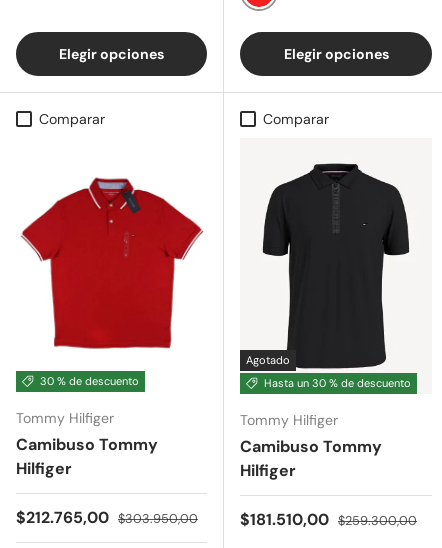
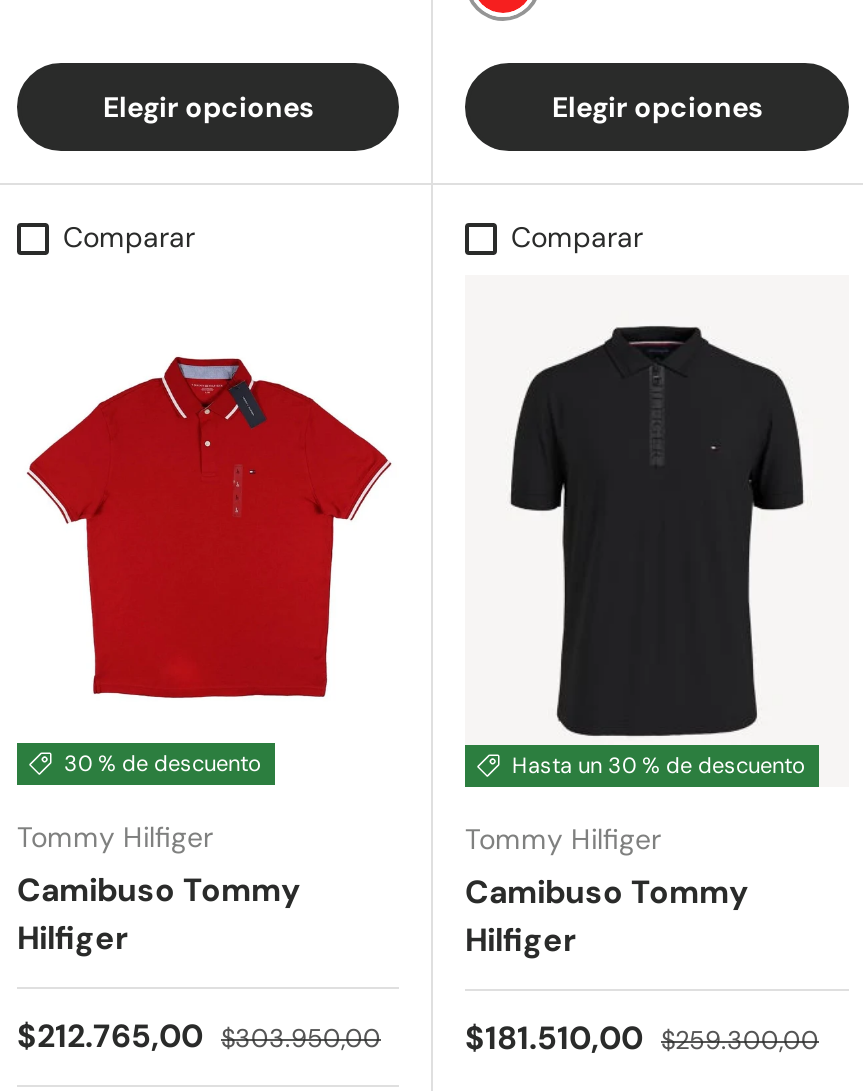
- Agotado
